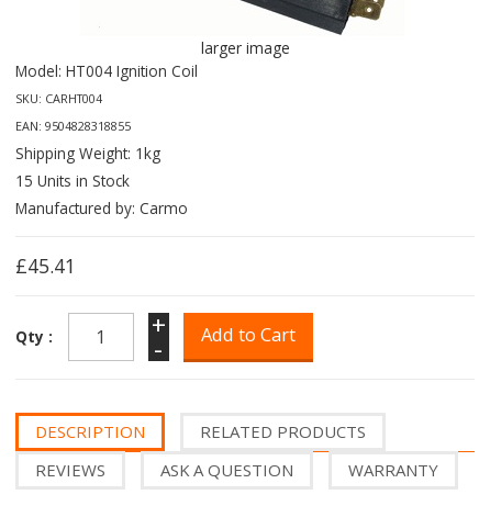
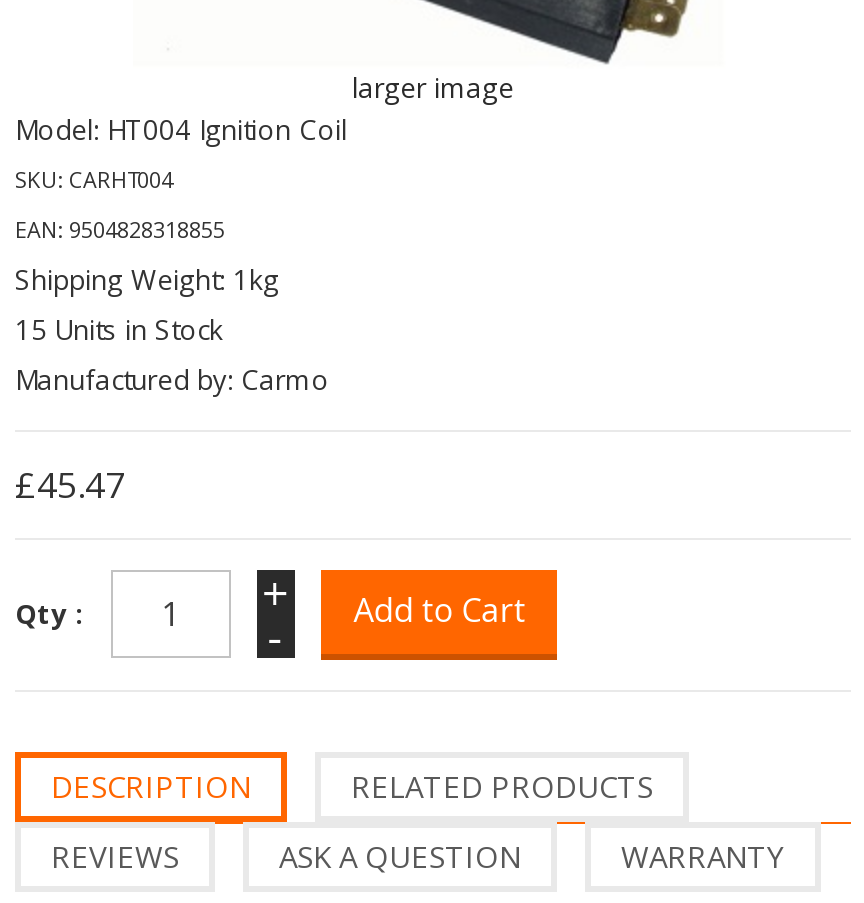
- £45.41
+ £45.47
